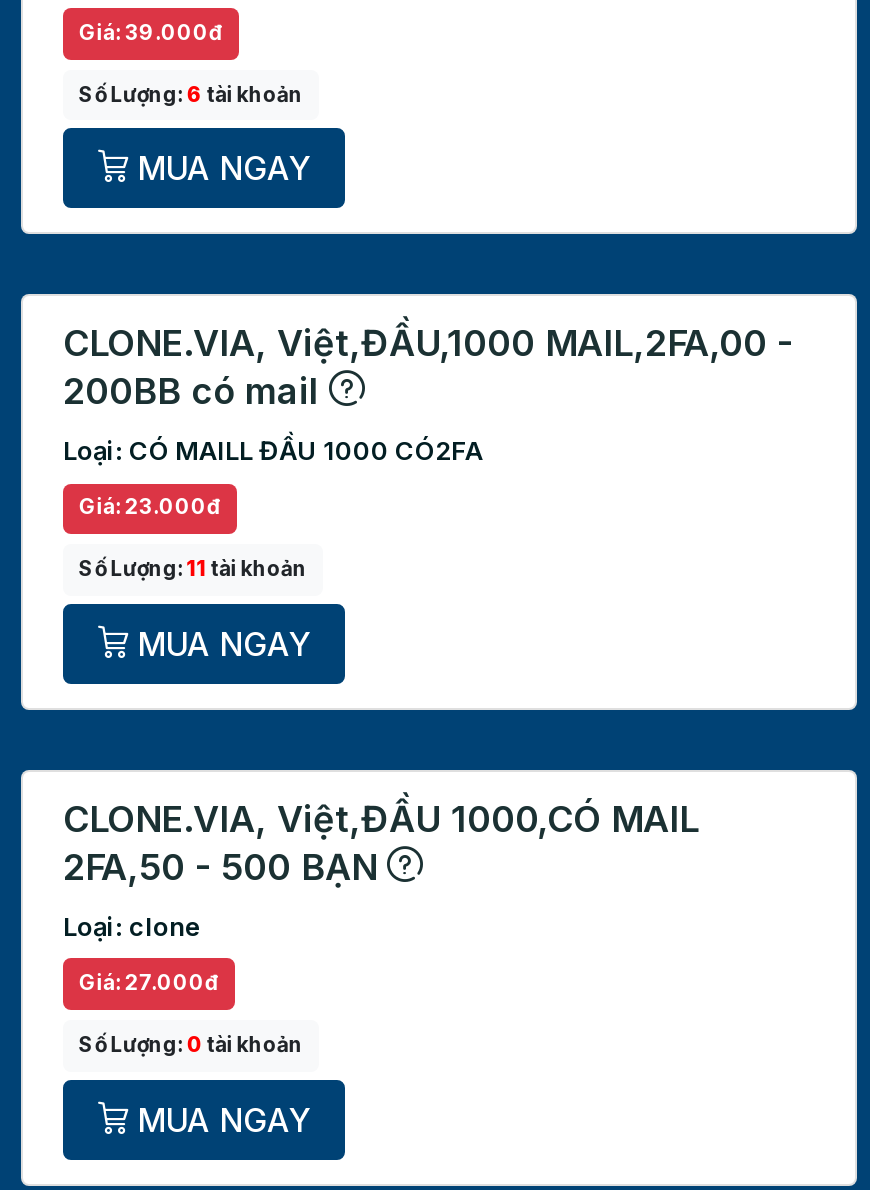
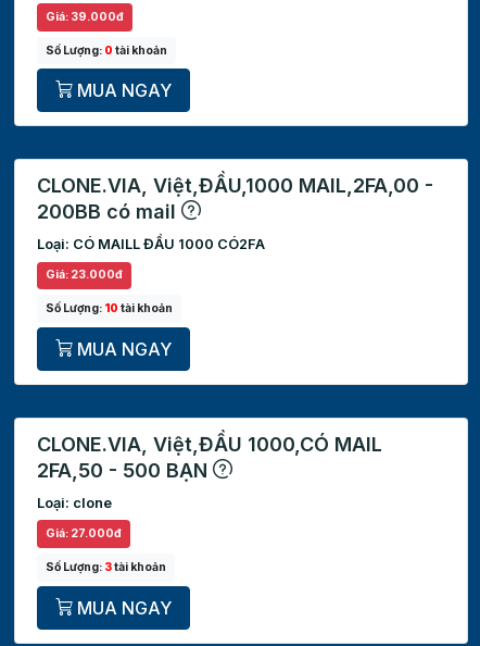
- Số Lượng: 6 tài khoản

- Số Lượng: 11 tài khoản
+ Số Lượng: 10 tài khoản

+ Số Lượng: 3 tài khoản

moved up: Số Lượng: 0 tài khoản
